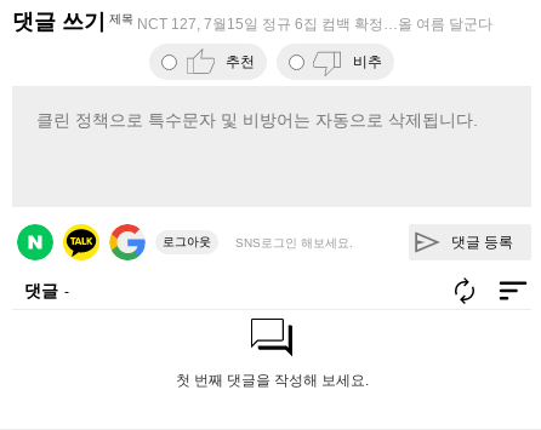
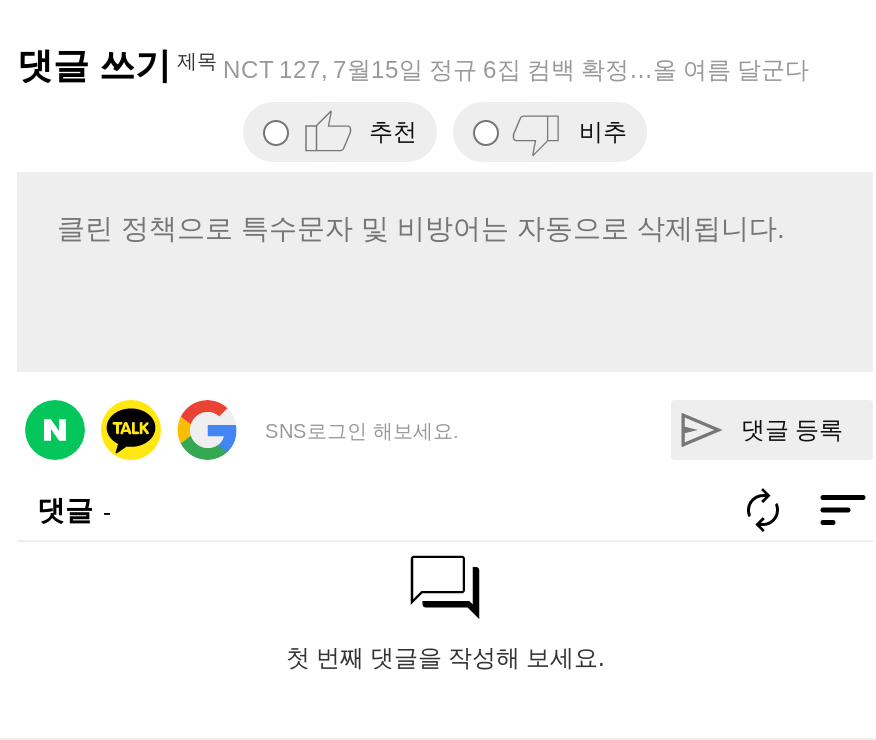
- 로그아웃
